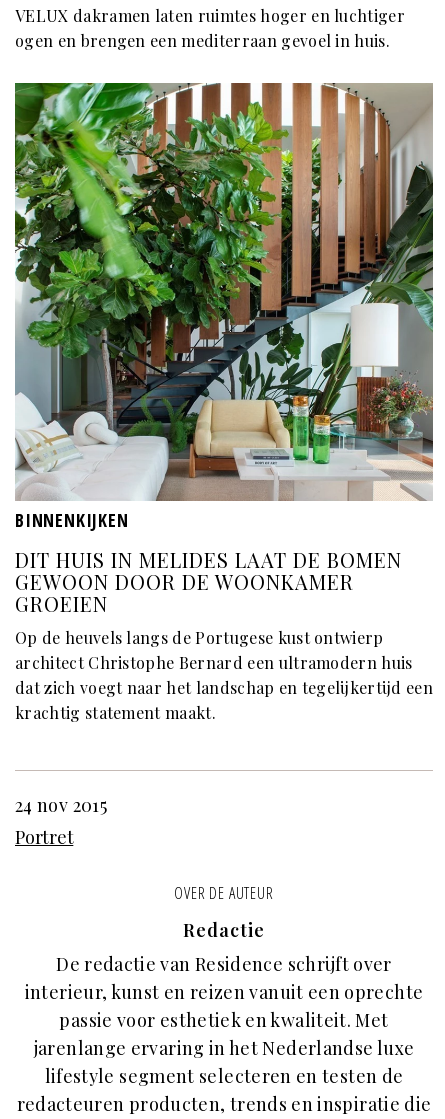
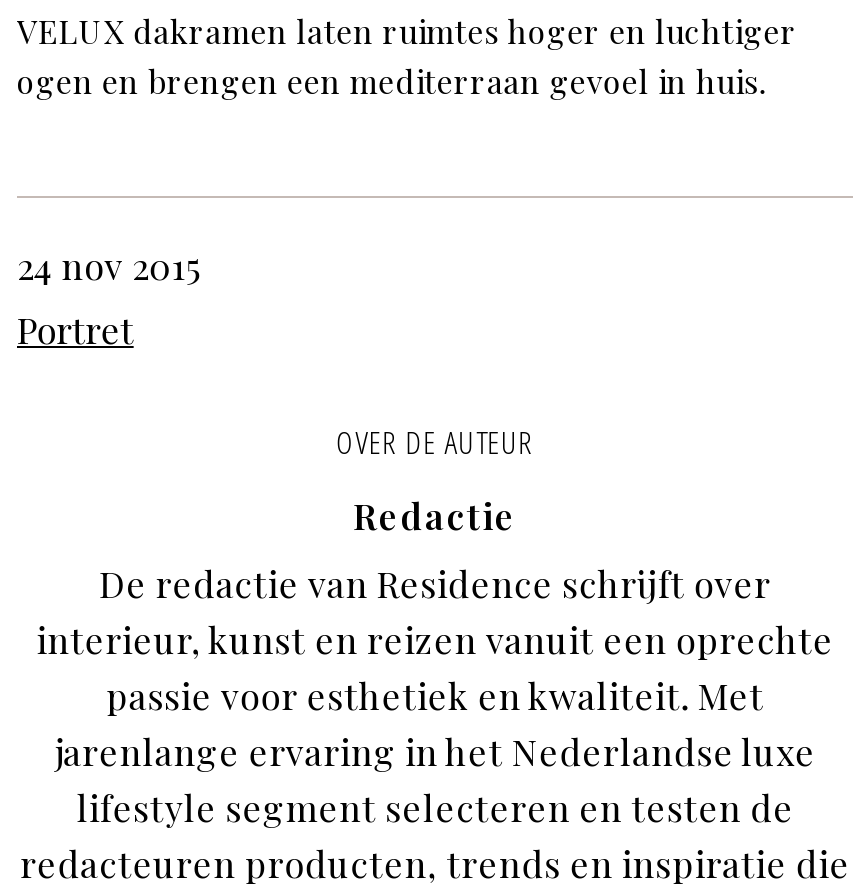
- [image]
- BINNENKIJKEN
- DIT HUIS IN MELIDES LAAT DE BOMEN
- GEWOON DOOR DE WOONKAMER
- GROEIEN
- Op de heuvels langs de Portugese kust ontwierp
- architect Christophe Bernard een ultramodern huis
- dat zich voegt naar het landschap en tegelijkertijd een
- krachtig statement maakt.
